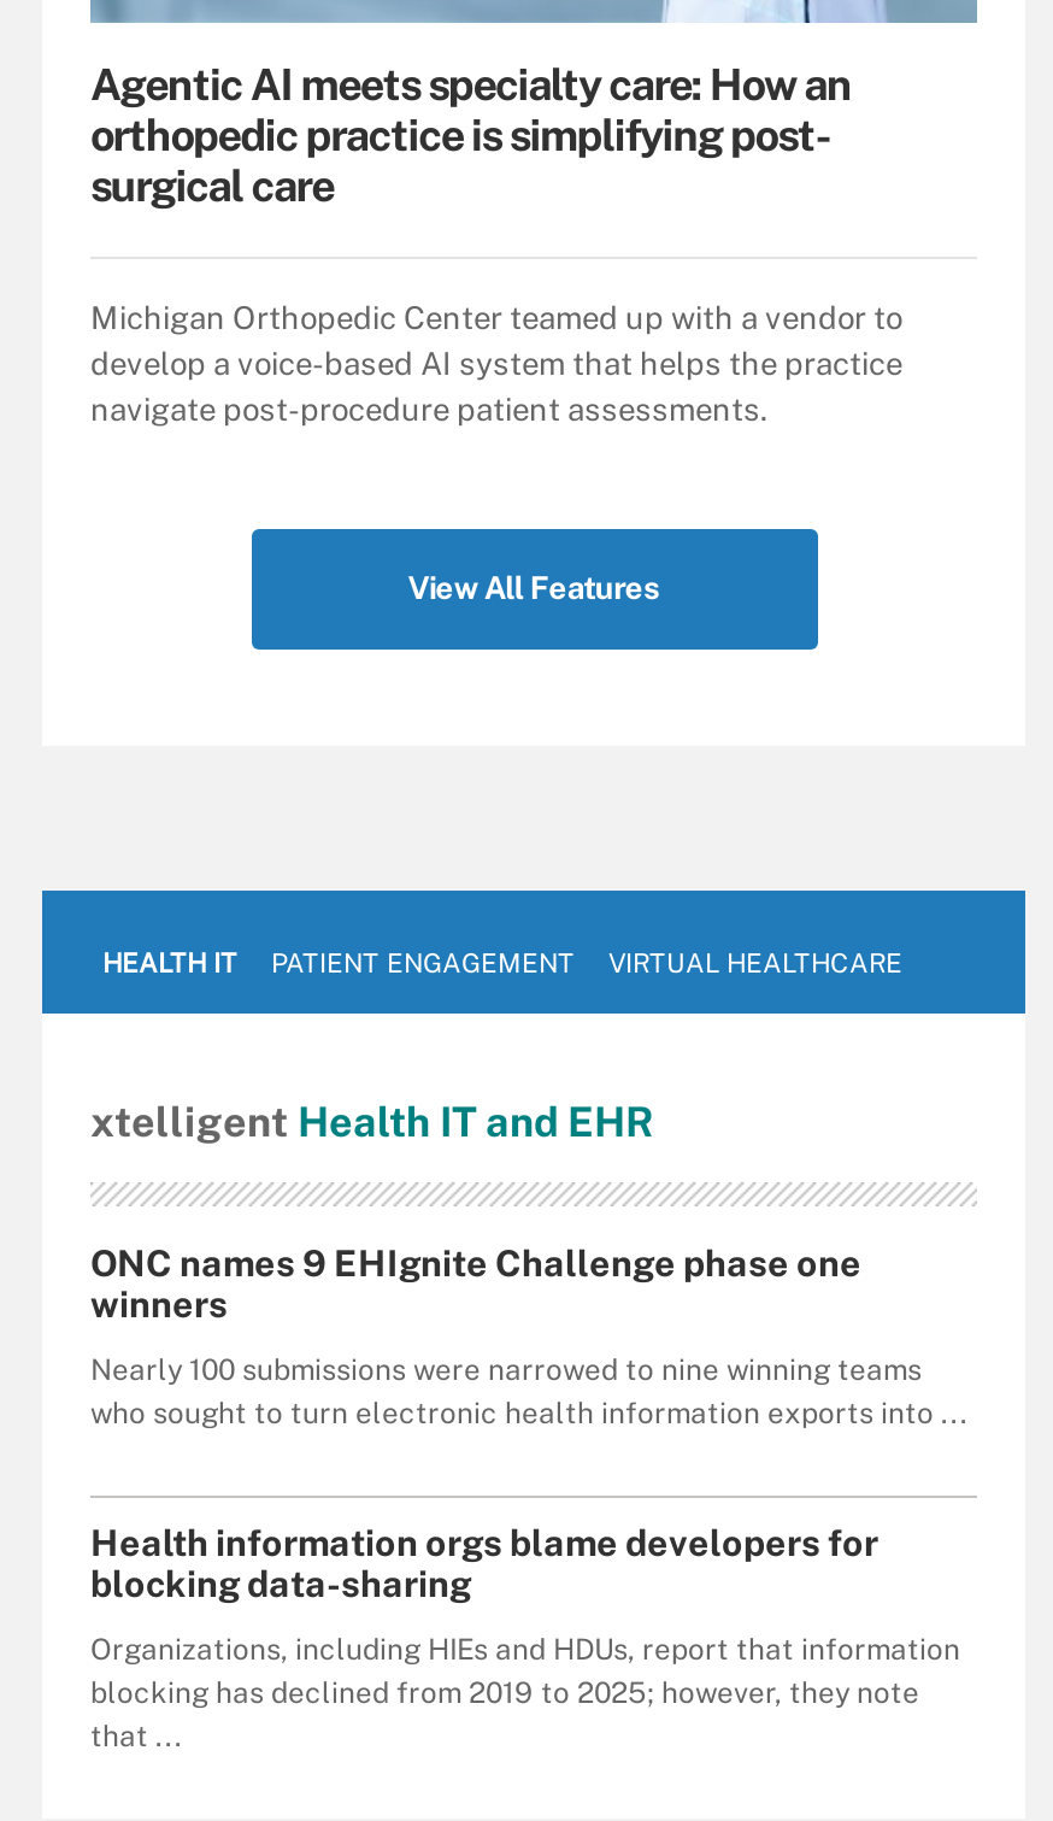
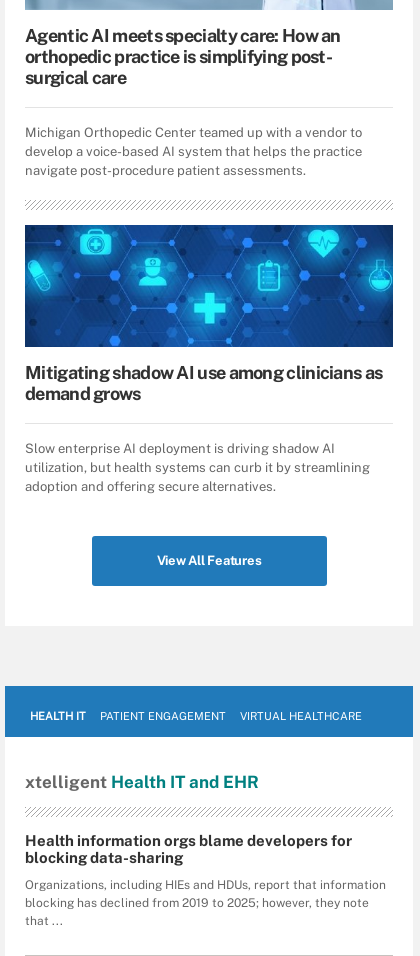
+ [image]
+ Mitigating shadow AI use among clinicians as
+ demand grows
+ Slow enterprise AI deployment is driving shadow AI
+ utilization, but health systems can curb it by streamlining
+ adoption and offering secure alternatives.

moved down: View All Features | HEALTH IT | PATIENT ENGAGEMENT | VIRTUAL HEALTHCARE | xtelligent Health IT and EHR

- ONC names 9 EHIgnite Challenge phase one
- winners
- Nearly 100 submissions were narrowed to nine winning teams
- who sought to turn electronic health information exports into ...
